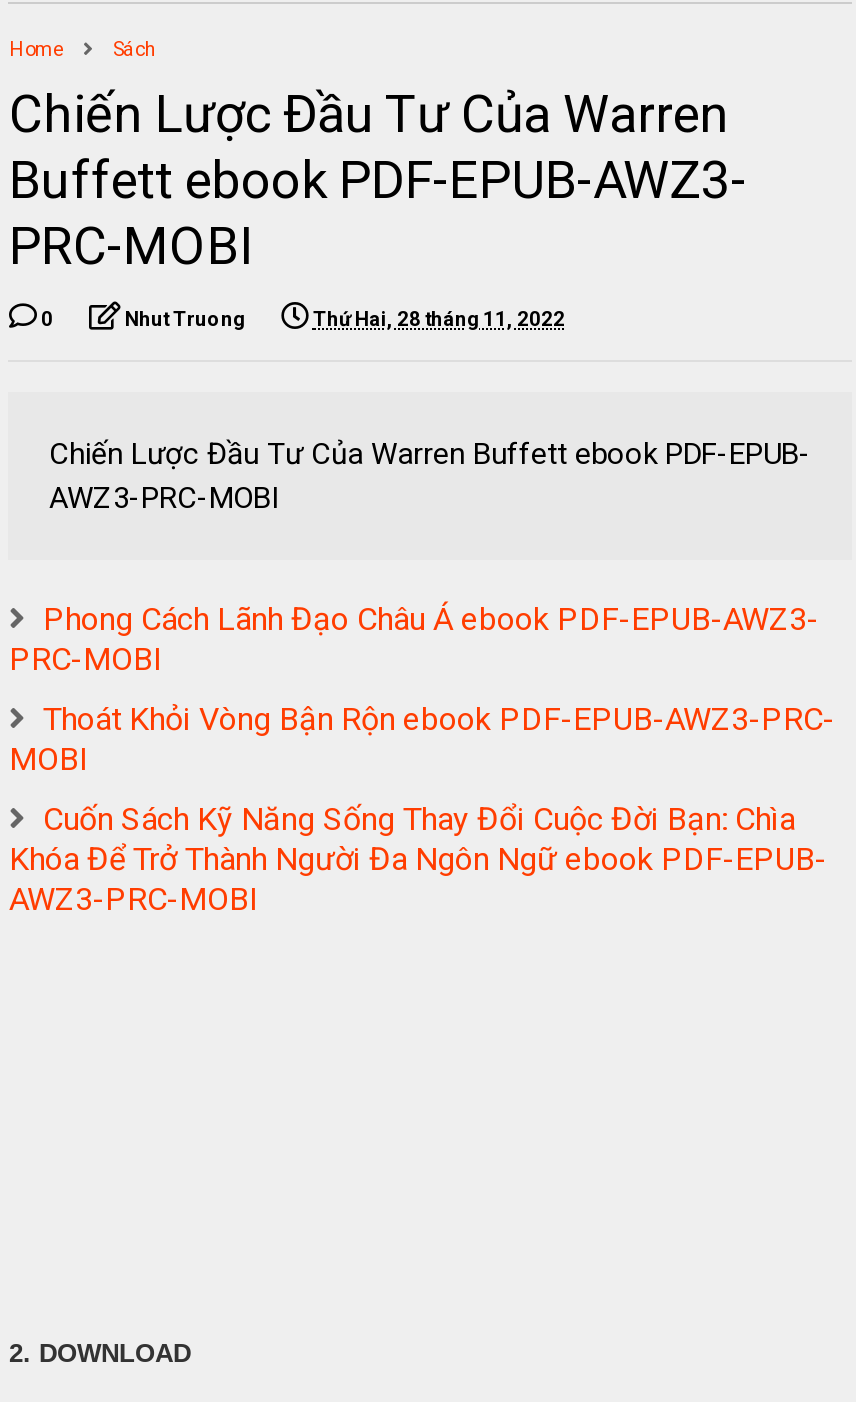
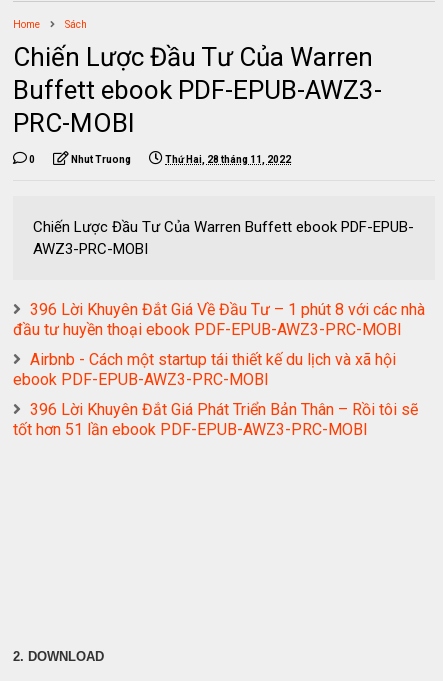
- Phong Cách Lãnh Đạo Châu Á ebook PDF-EPUB-AWZ3-
- PRC-MOBI
+ 396 Lời Khuyên Đắt Giá Về Đầu Tư – 1 phút 8 với các nhà
+ đầu tư huyền thoại ebook PDF-EPUB-AWZ3-PRC-MOBI

- Thoát Khỏi Vòng Bận Rộn ebook PDF-EPUB-AWZ3-PRC-
- MOBI
+ Airbnb - Cách một startup tái thiết kế du lịch và xã hội
+ ebook PDF-EPUB-AWZ3-PRC-MOBI

- Cuốn Sách Kỹ Năng Sống Thay Đổi Cuộc Đời Bạn: Chìa
- Khóa Để Trở Thành Người Đa Ngôn Ngữ ebook PDF-EPUB-
- AWZ3-PRC-MOBI
+ 396 Lời Khuyên Đắt Giá Phát Triển Bản Thân – Rồi tôi sẽ
+ tốt hơn 51 lần ebook PDF-EPUB-AWZ3-PRC-MOBI
